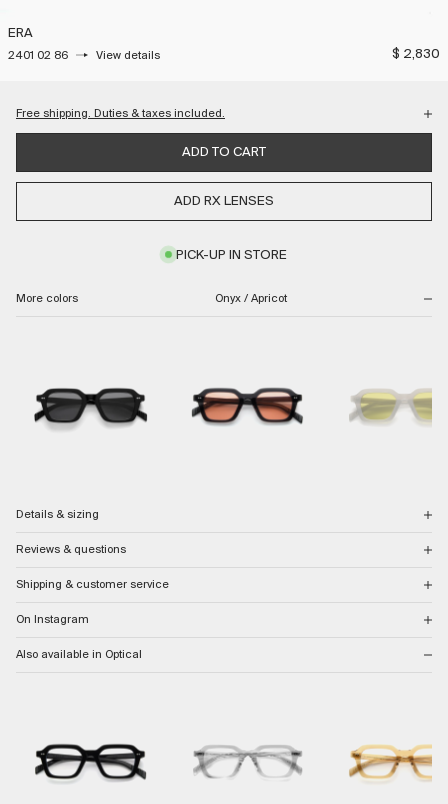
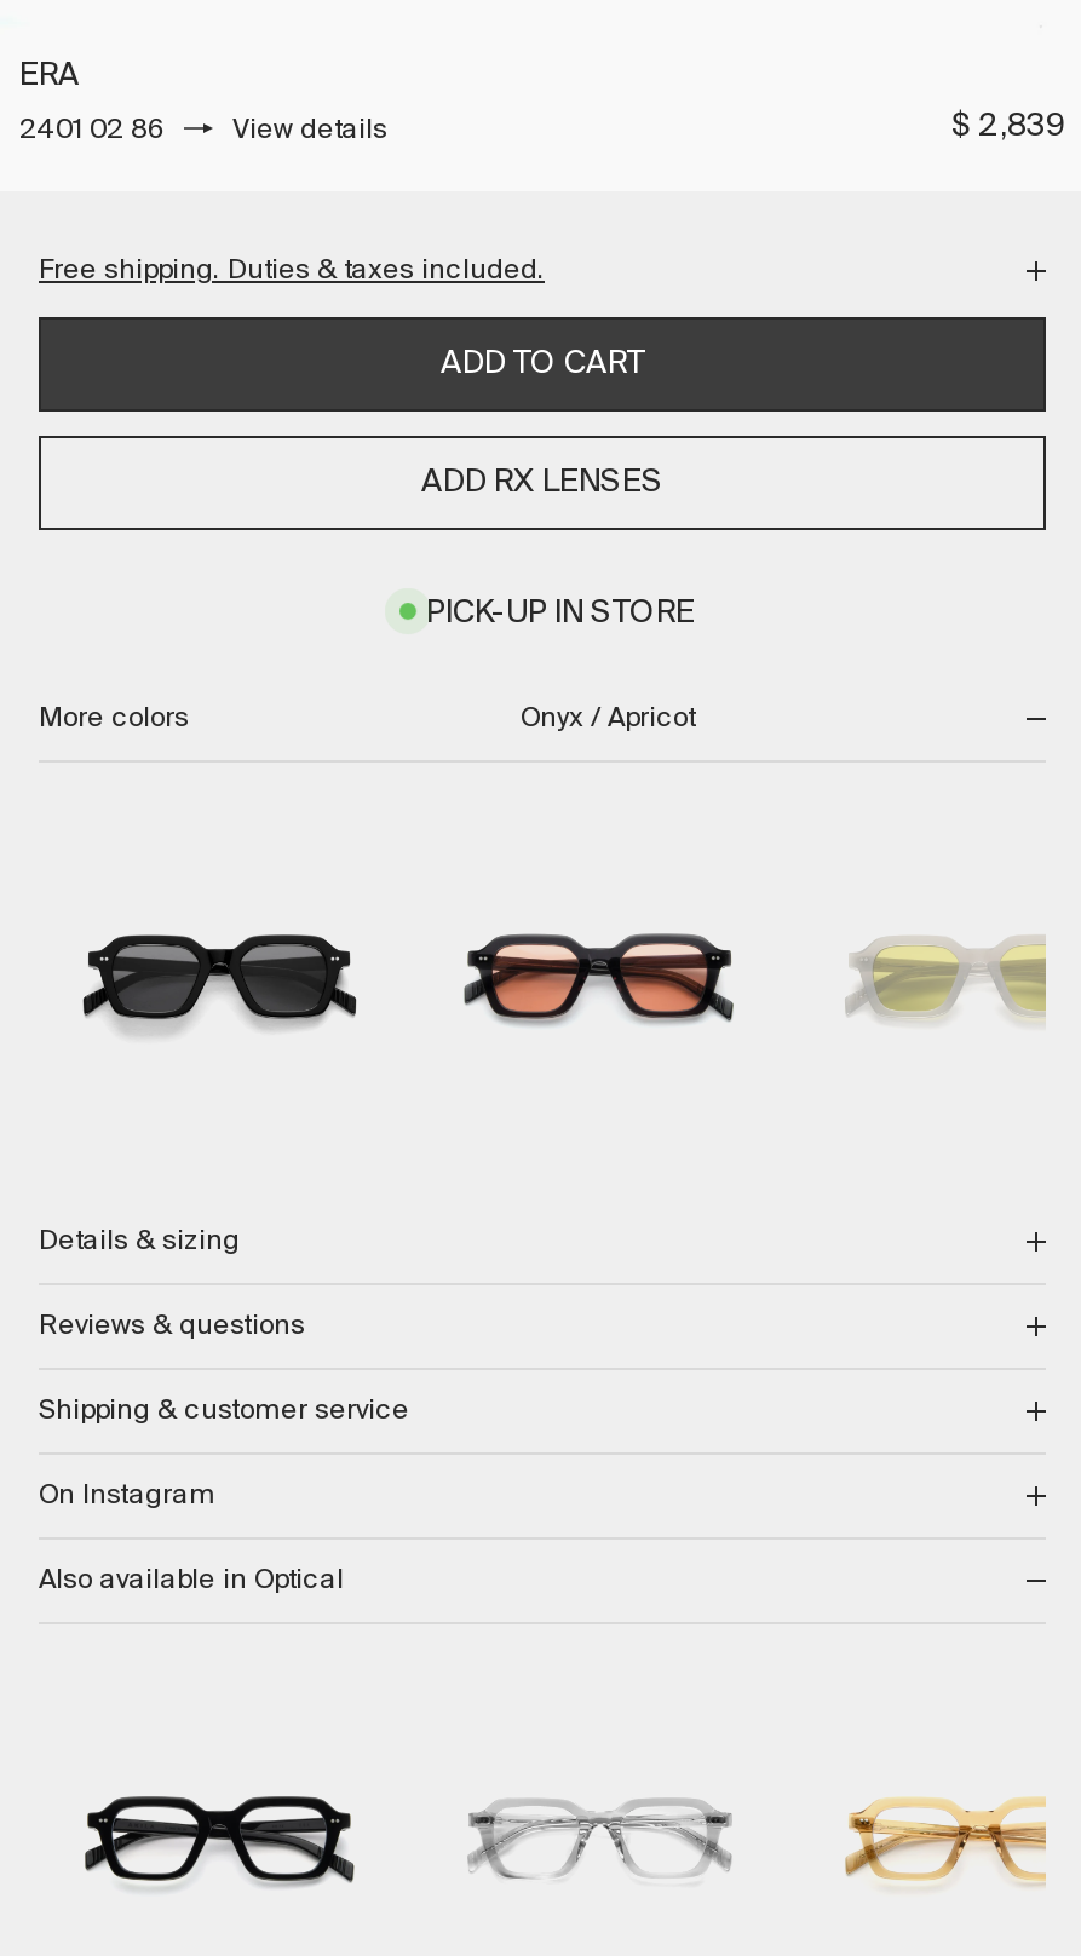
- $ 2,830
+ $ 2,839
